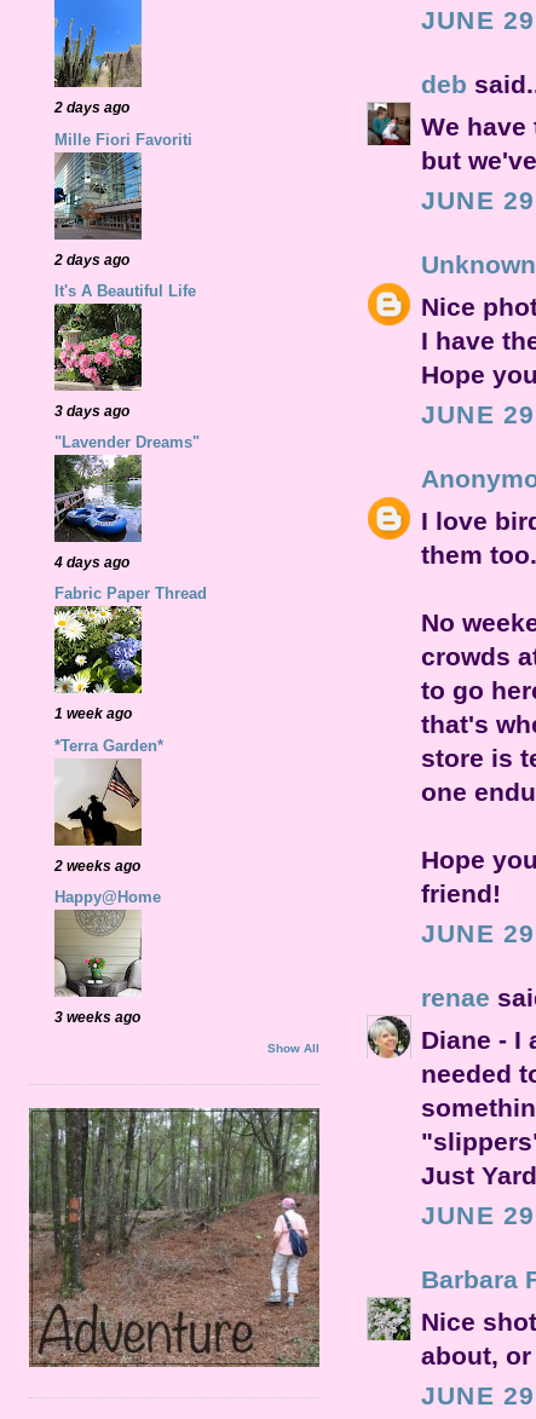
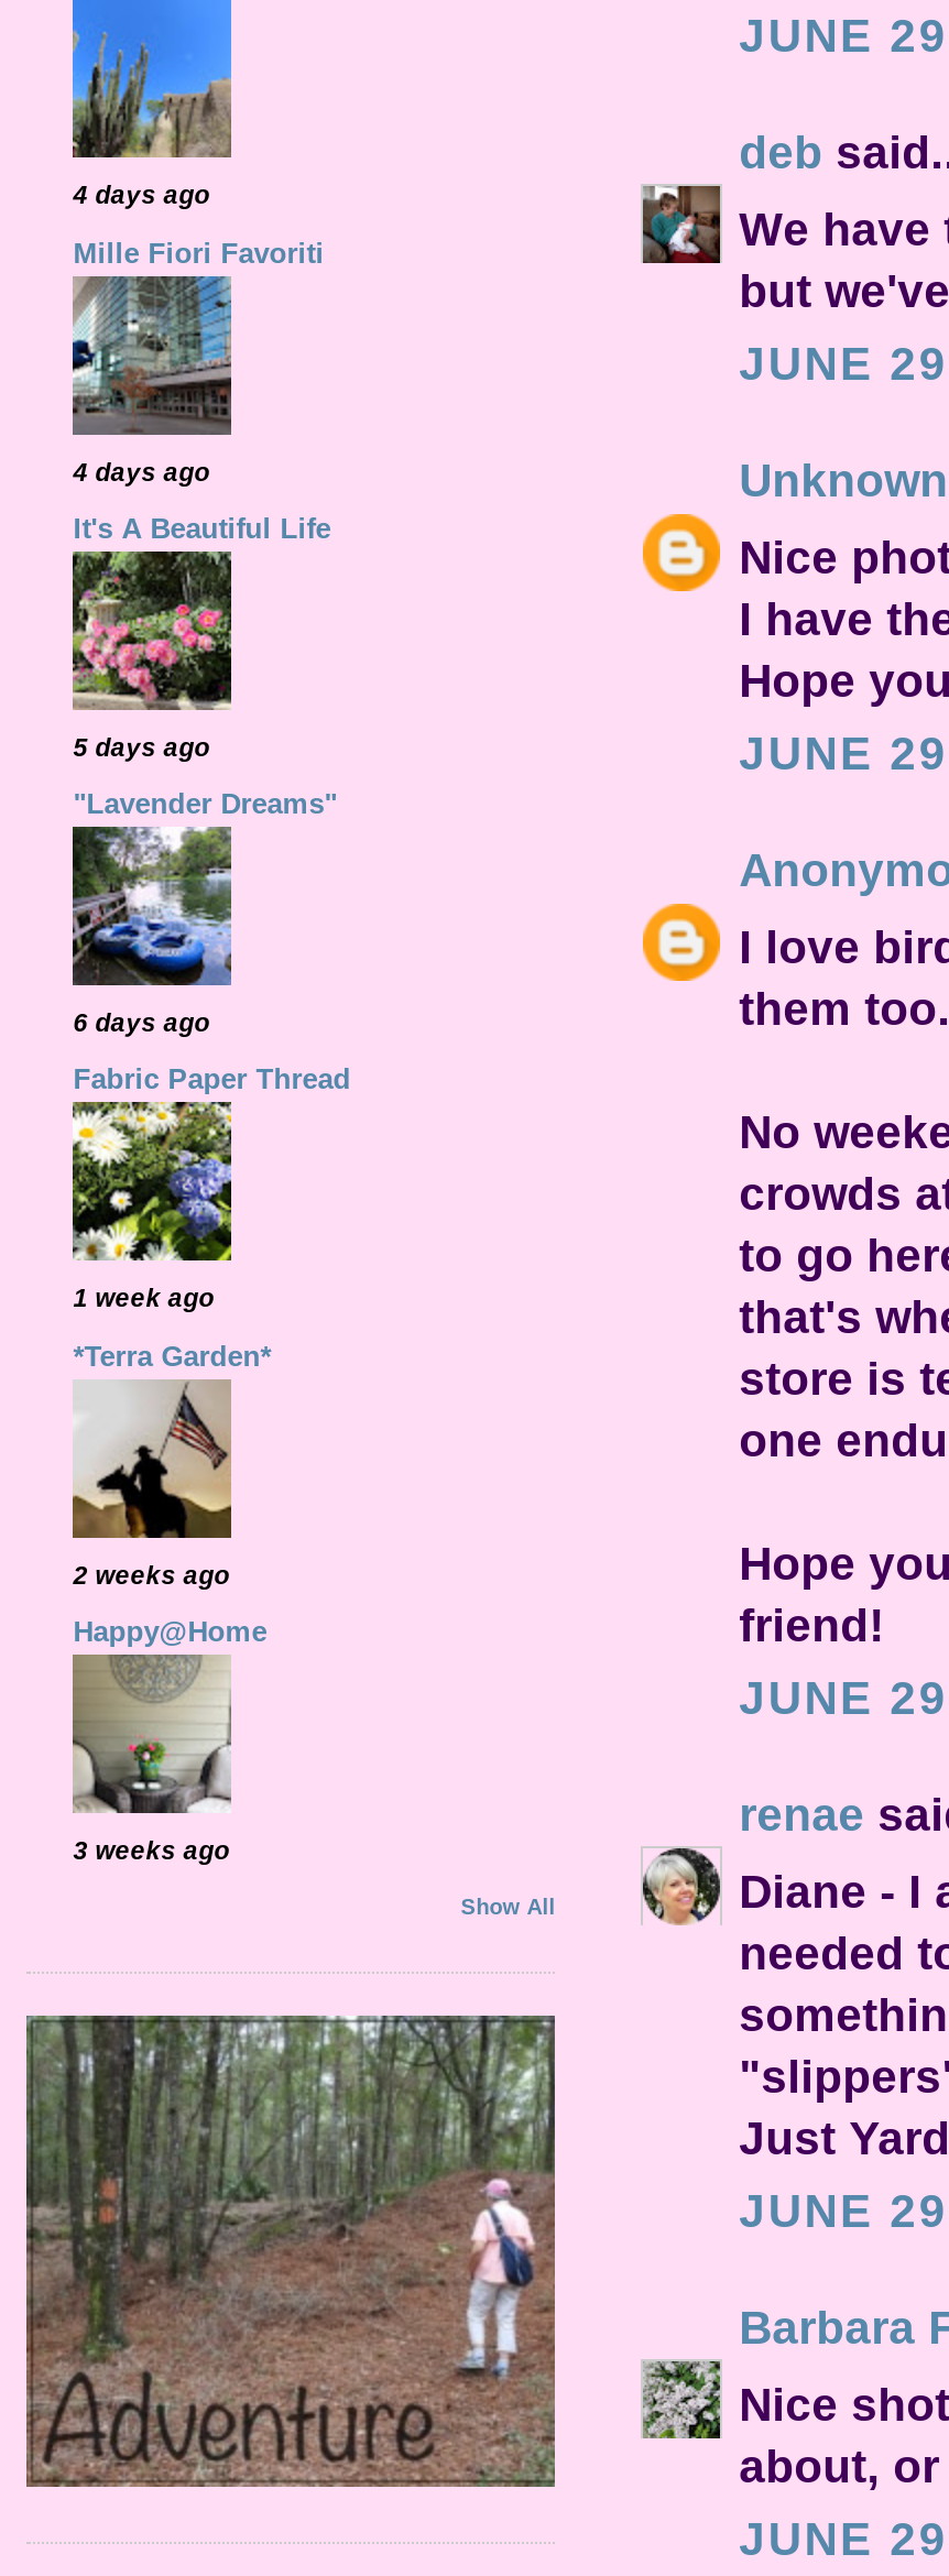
- 2 days ago
+ 4 days ago

- 2 days ago
+ 4 days ago

- 3 days ago
+ 5 days ago

- 4 days ago
+ 6 days ago
